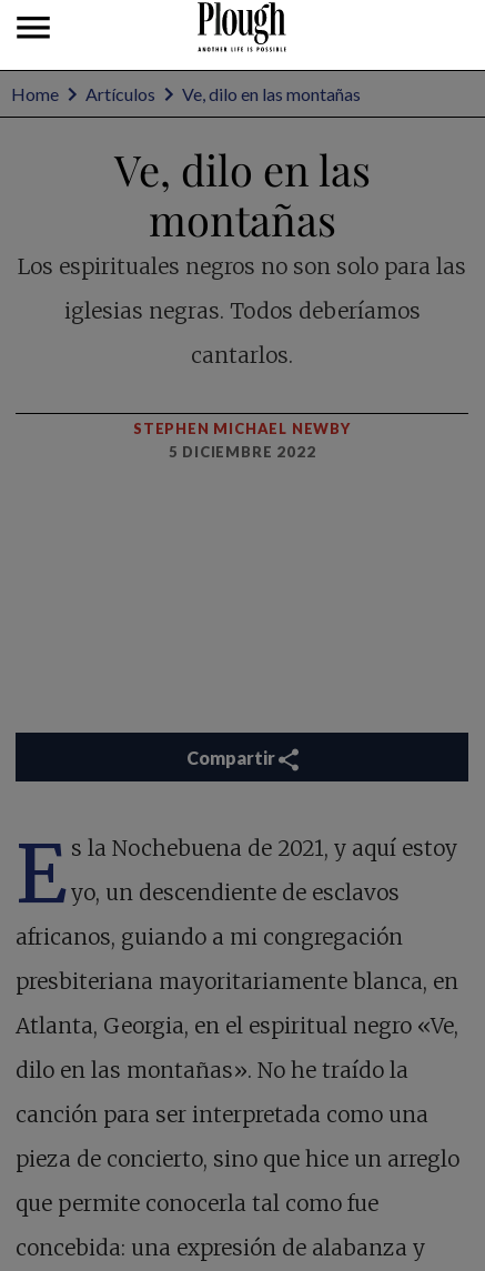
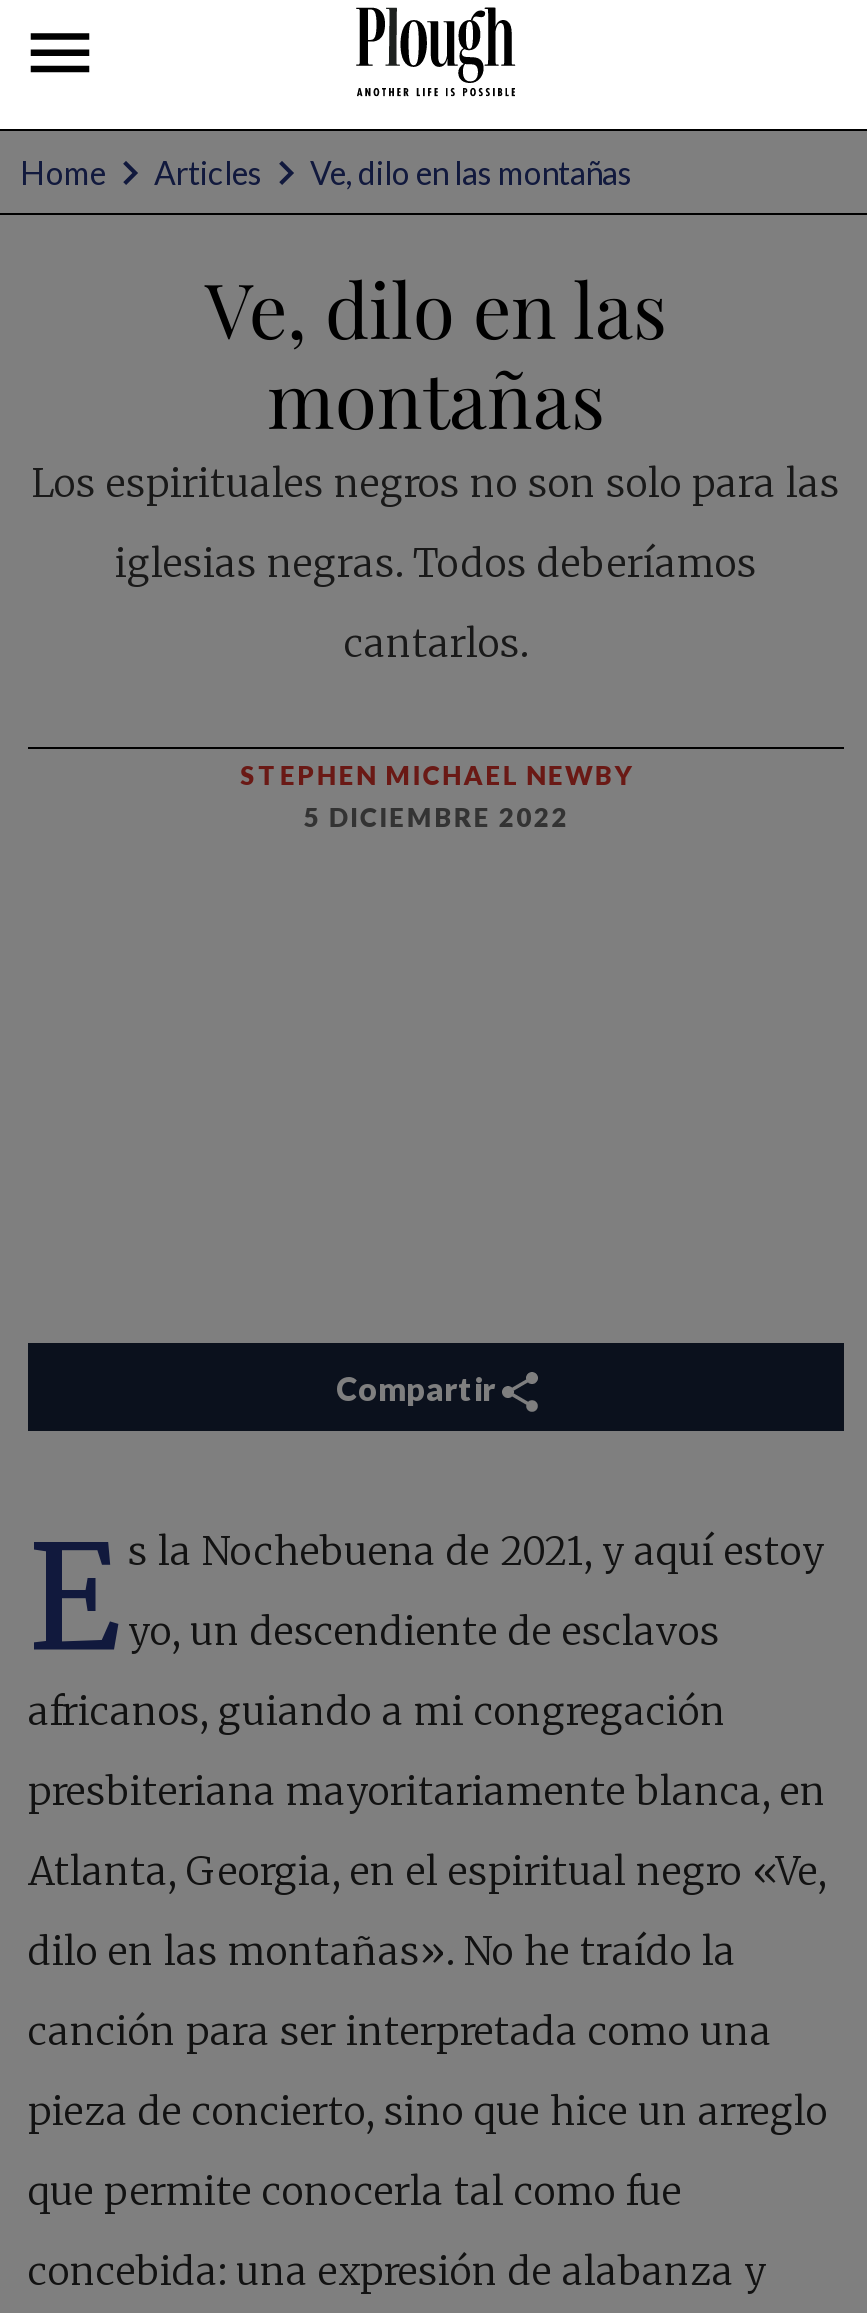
- Artículos
+ Articles
